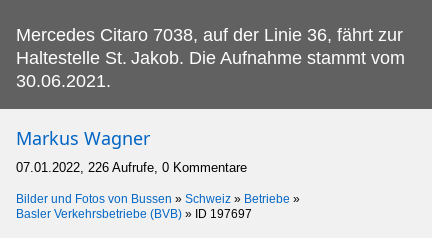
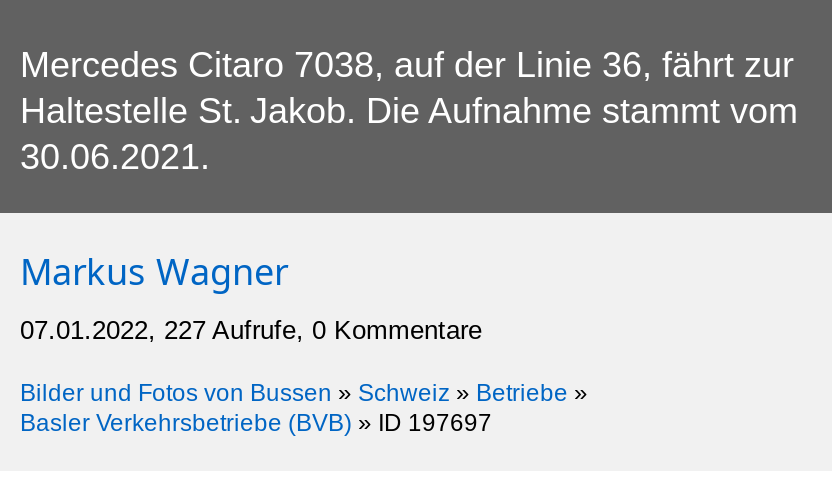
- 07.01.2022, 226 Aufrufe, 0 Kommentare
+ 07.01.2022, 227 Aufrufe, 0 Kommentare
